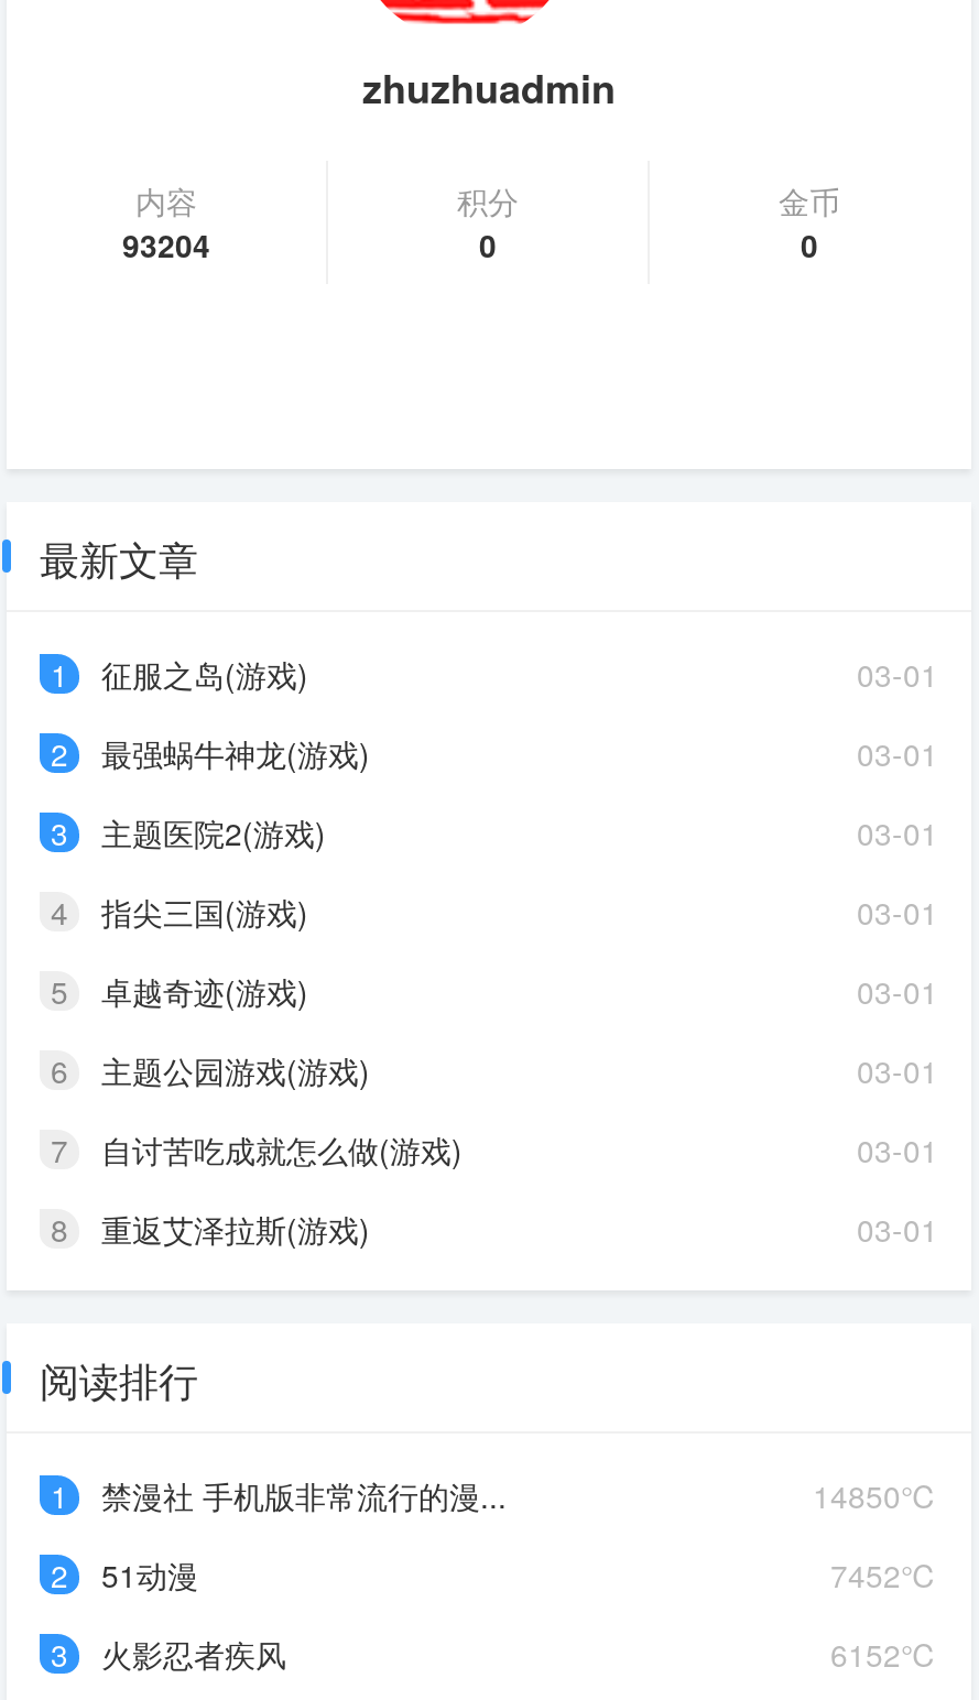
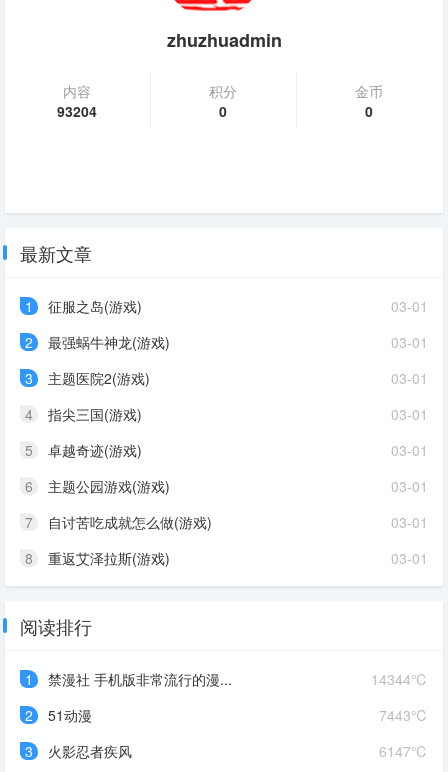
- 14850℃
+ 14344℃

- 7452℃
+ 7443℃

- 6152℃
+ 6147℃
